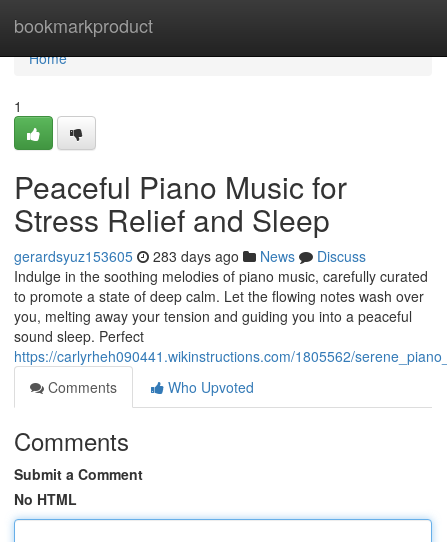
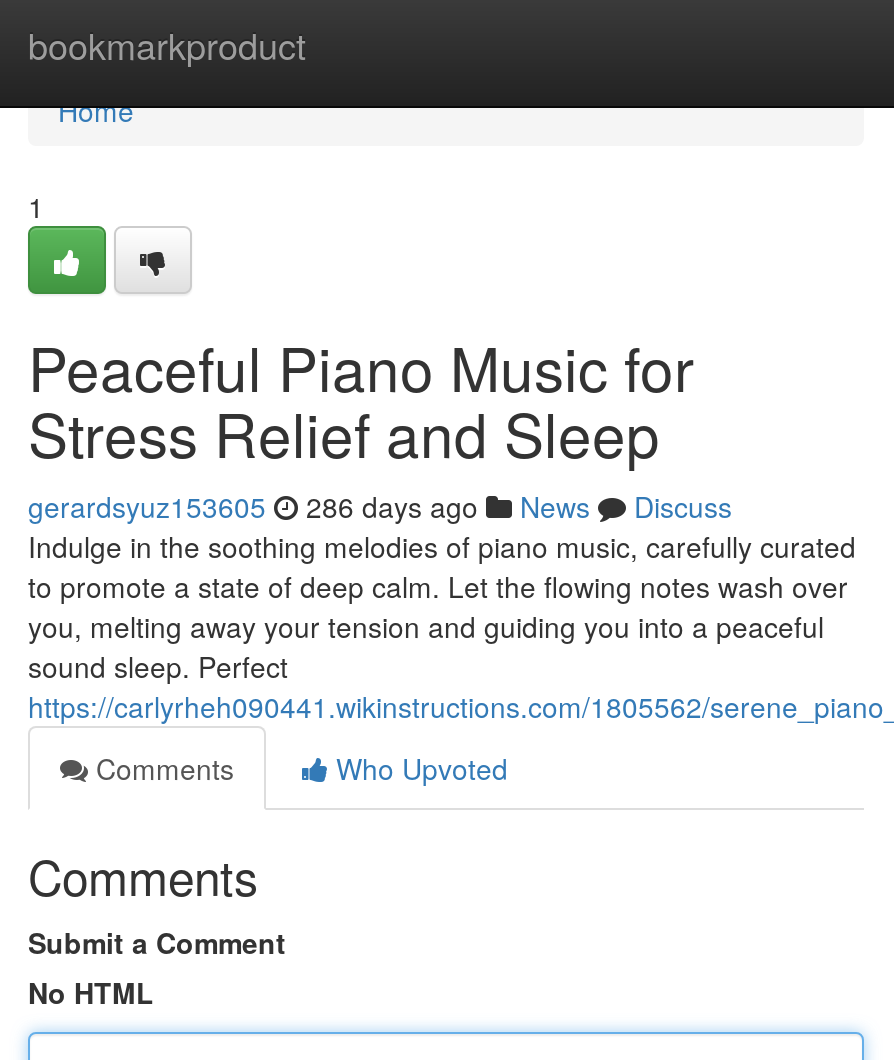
- gerardsyuz153605 283 days ago News Discuss
+ gerardsyuz153605 286 days ago News Discuss
